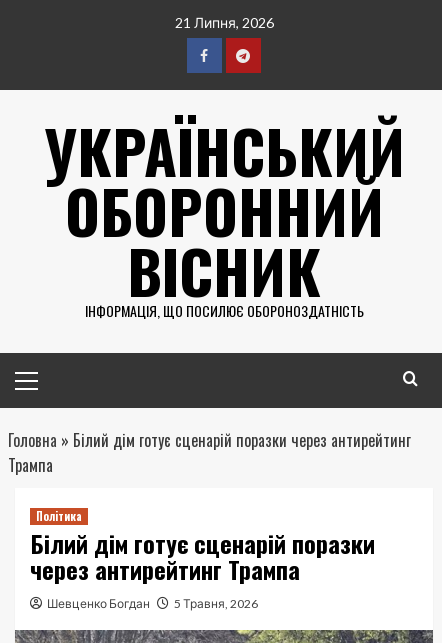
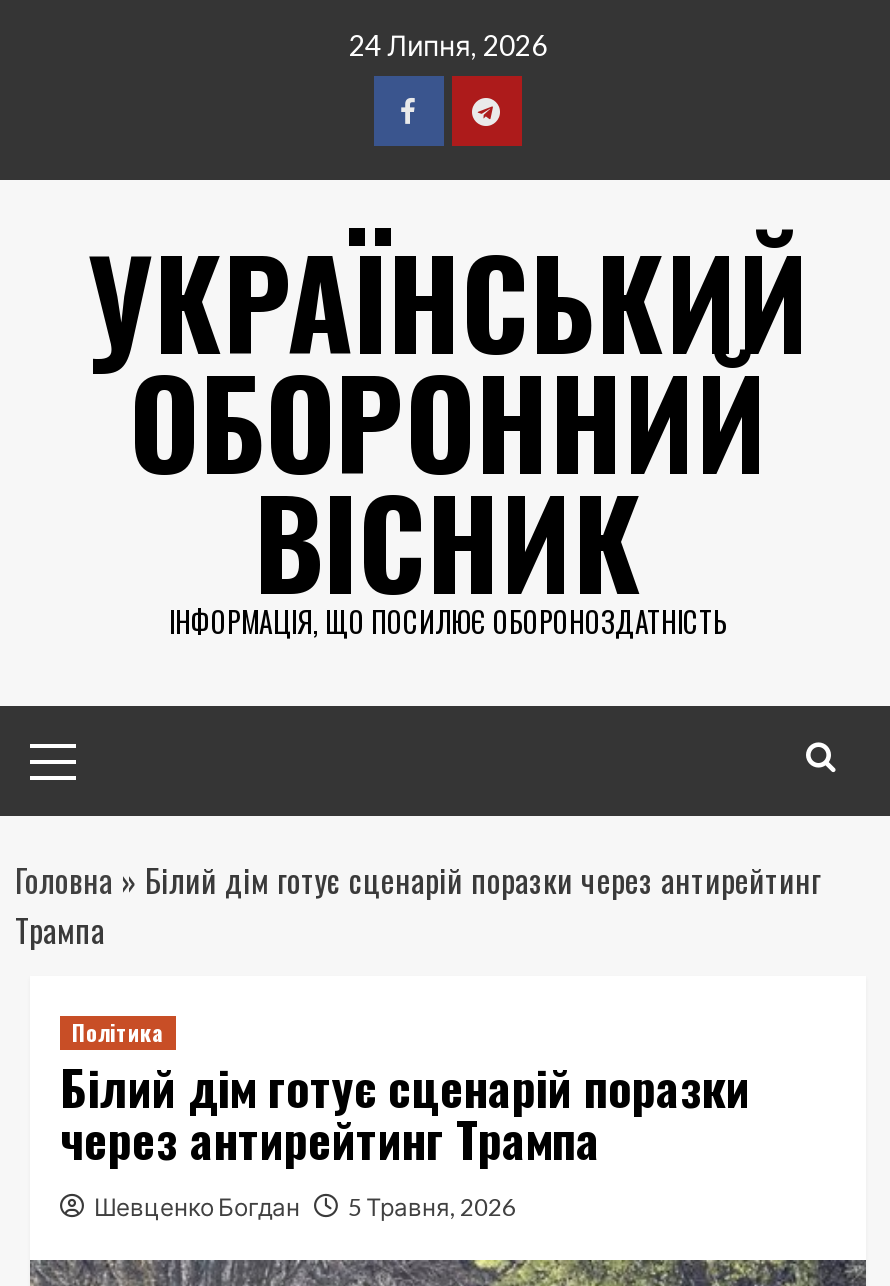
- 21 Липня, 2026
+ 24 Липня, 2026
